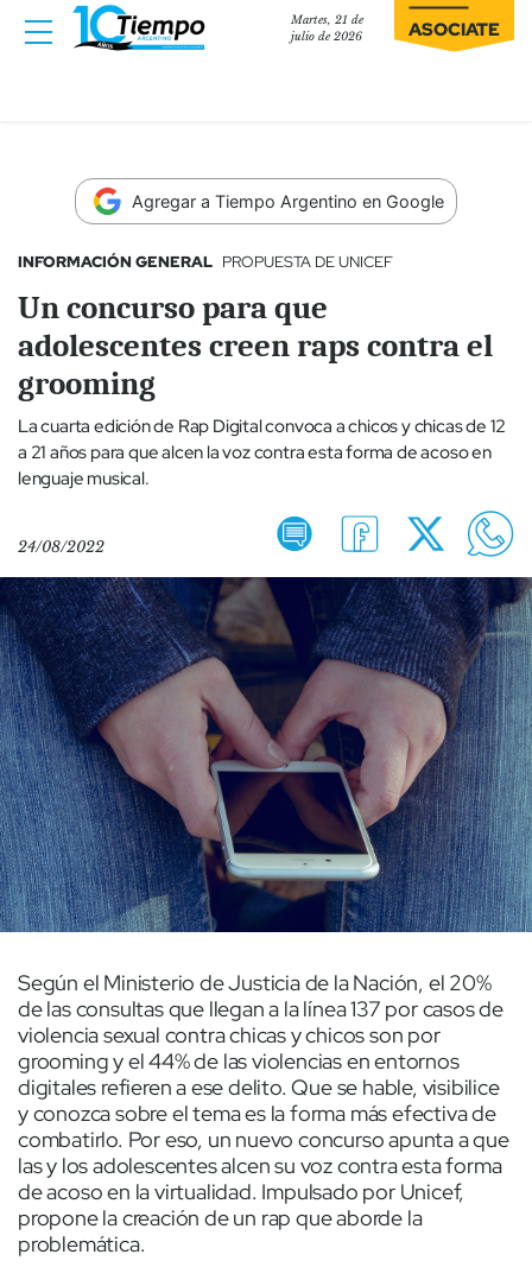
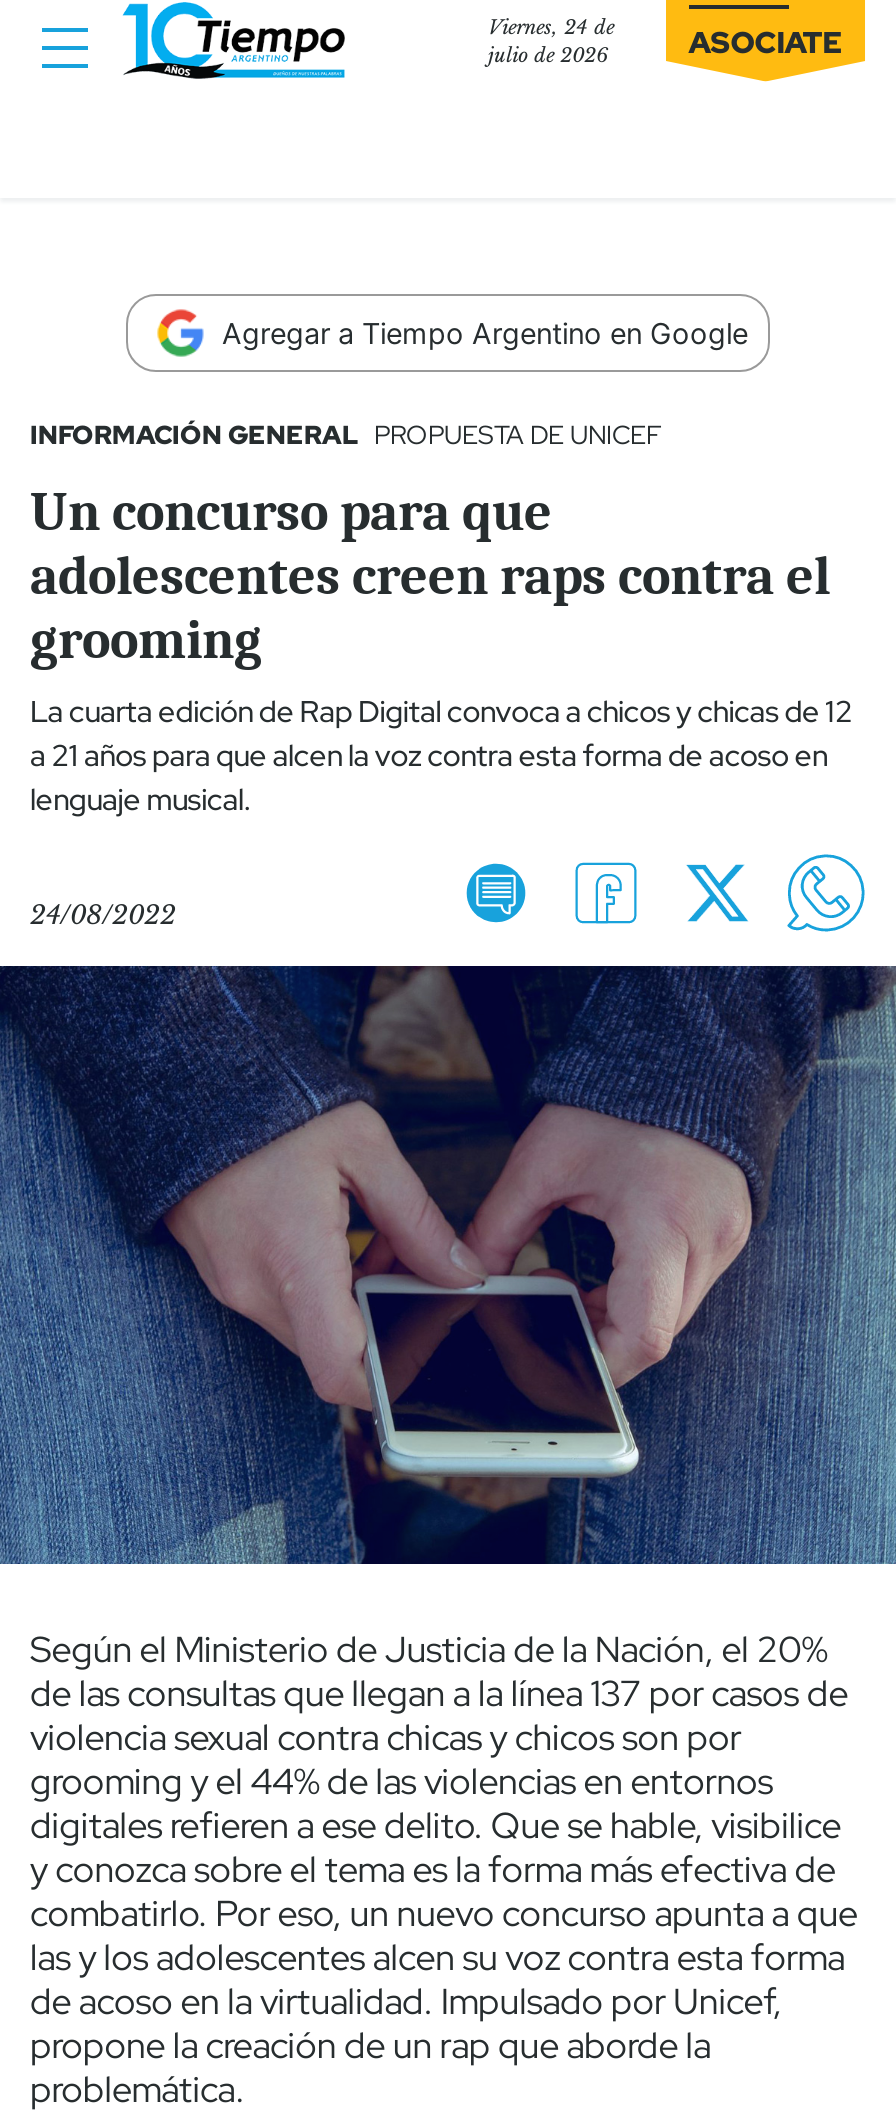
- Martes, 21 de
+ Viernes, 24 de
